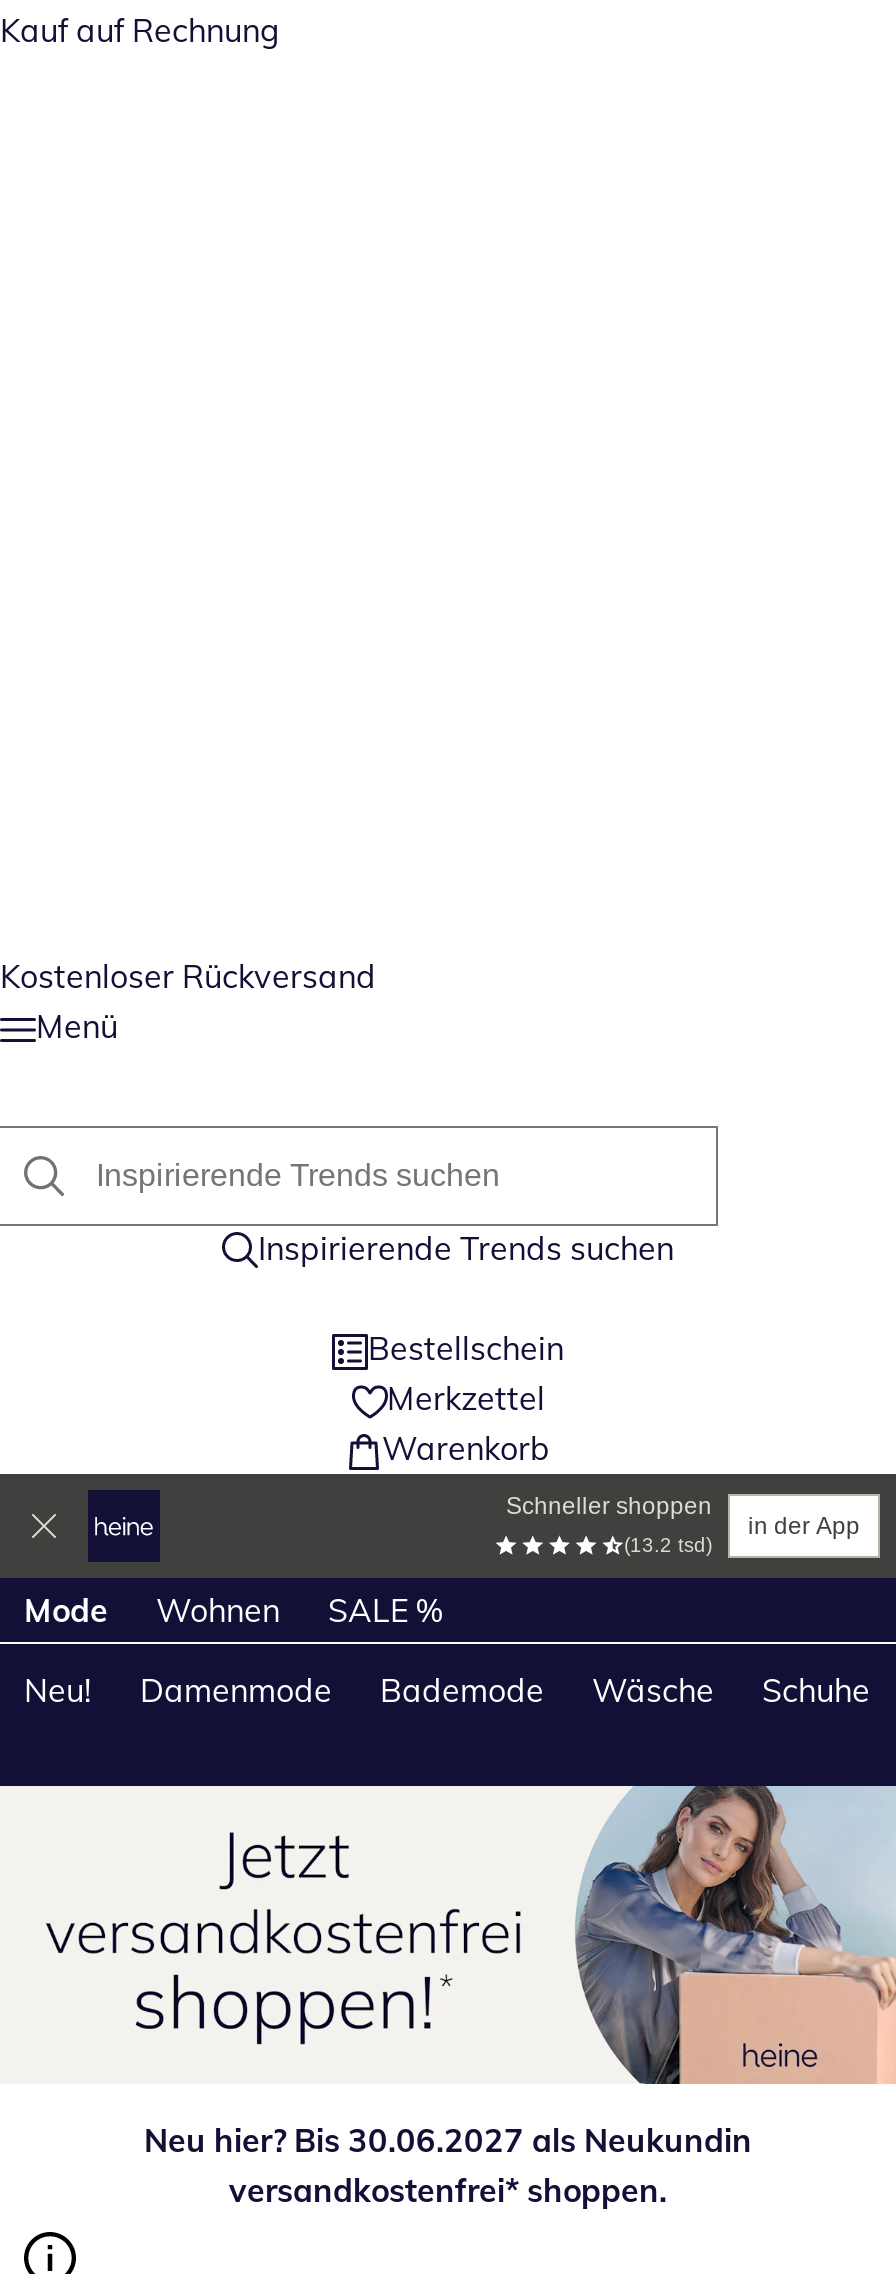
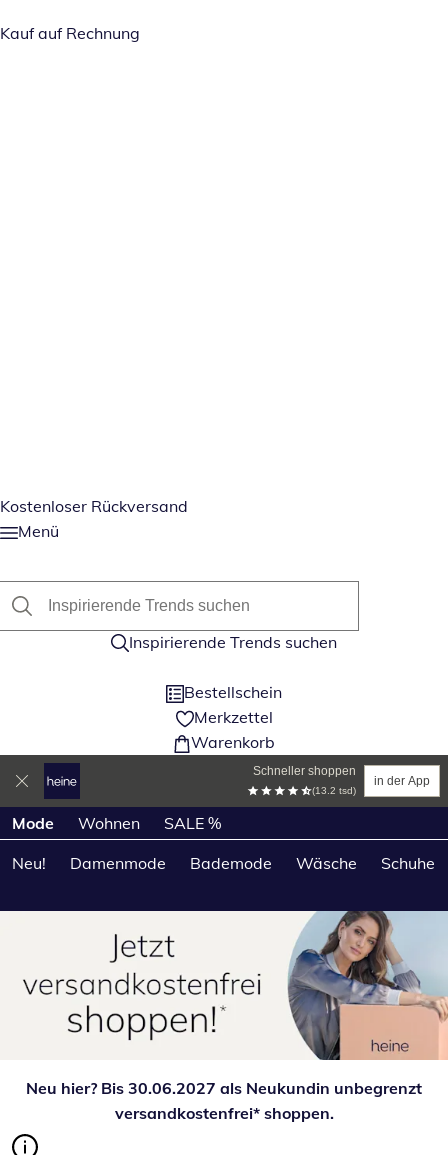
- Neu hier? Bis 30.06.2027 als Neukundin
+ Neu hier? Bis 30.06.2027 als Neukundin unbegrenzt
